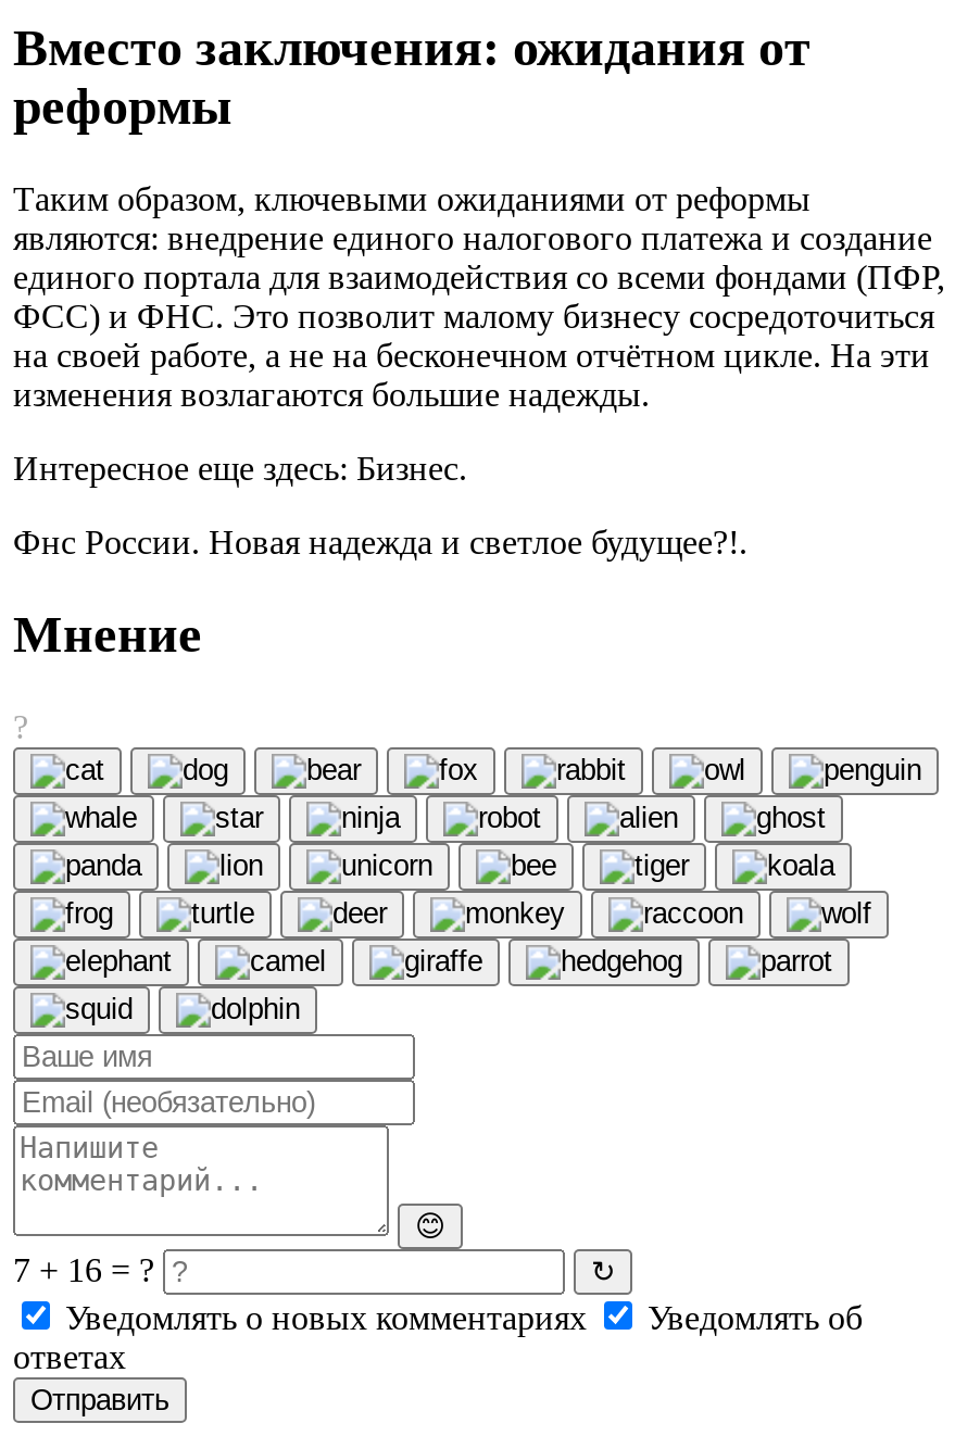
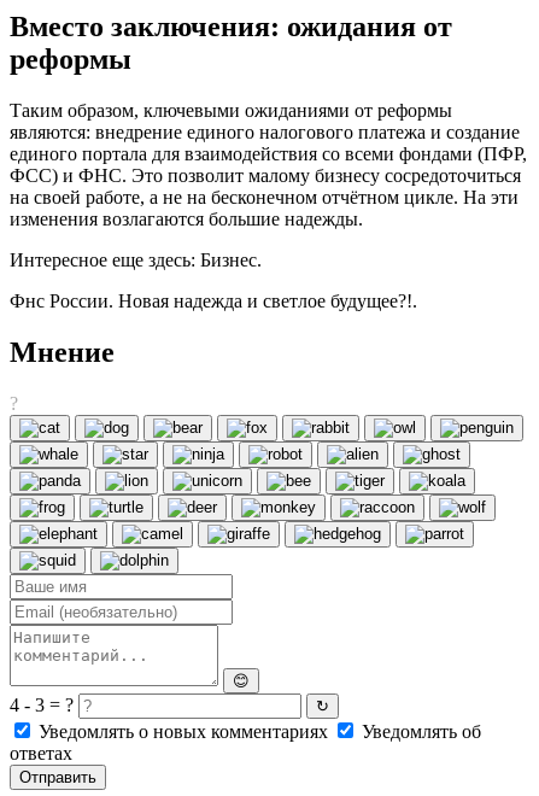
- 7 + 16 = ?
+ 4 - 3 = ?
